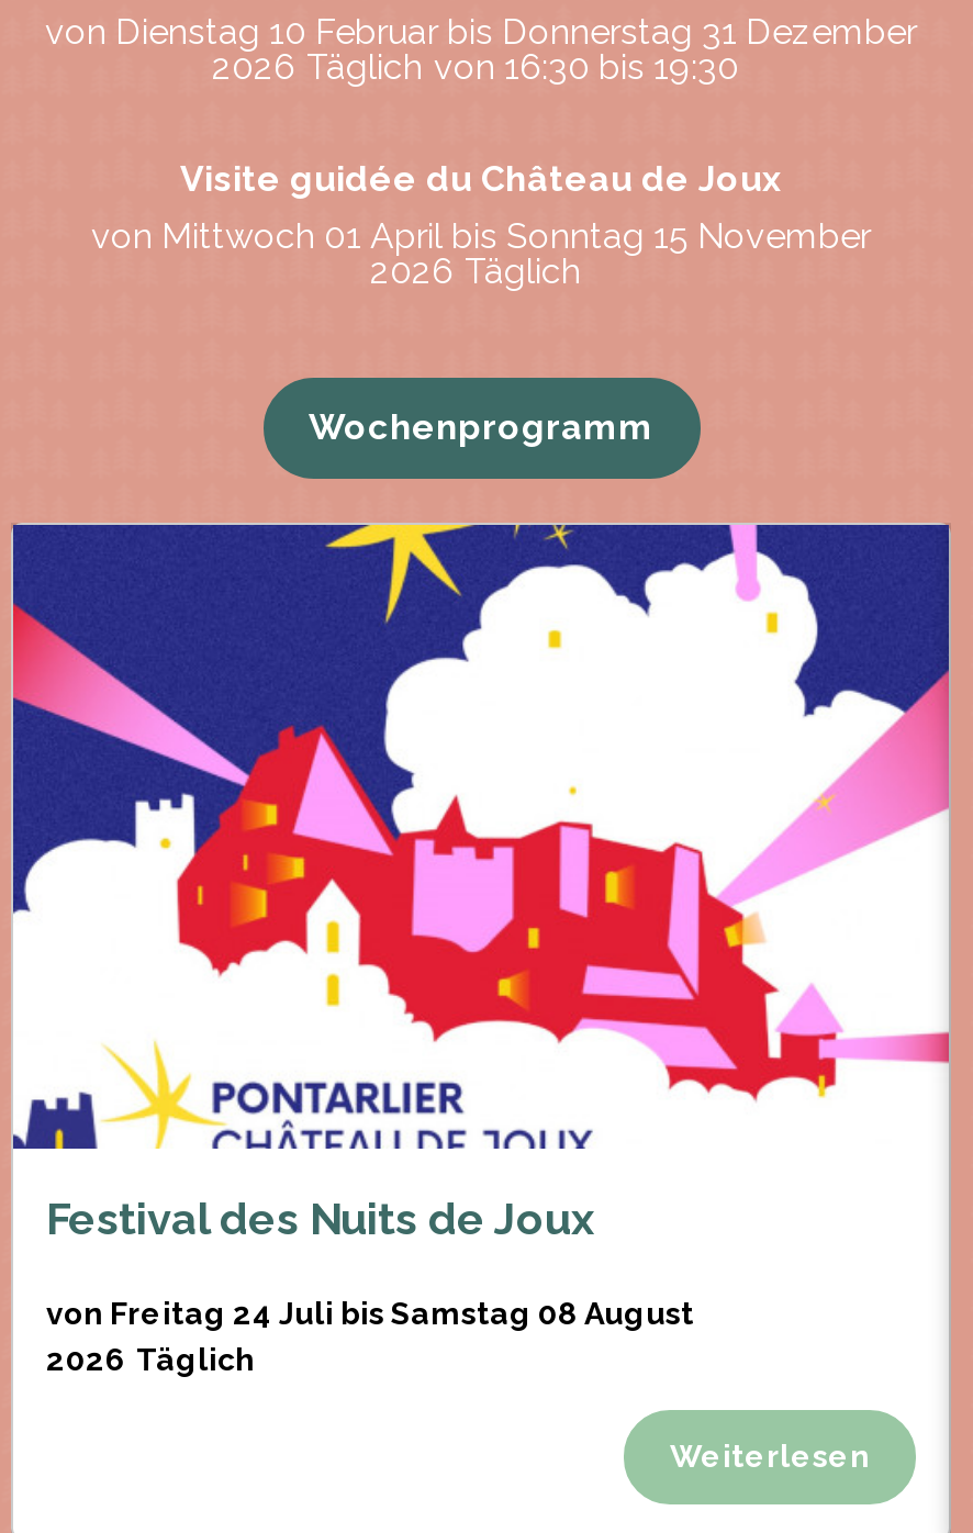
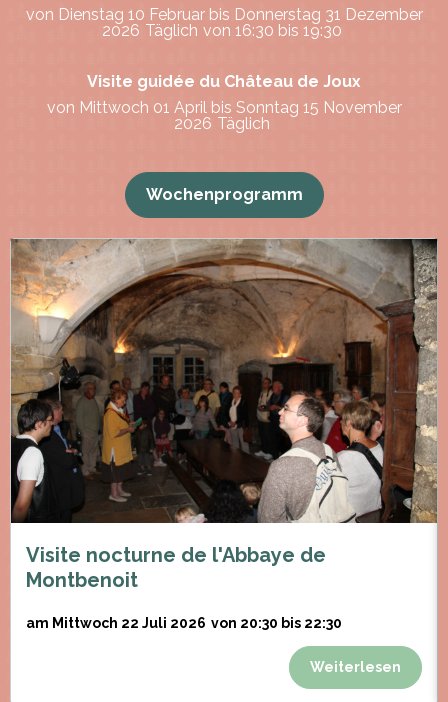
- [image]
- Festival des Nuits de Joux
+ [image]
+ Visite nocturne de l'Abbaye de
+ Montbenoit

- von Freitag 24 Juli bis Samstag 08 August
- 2026 Täglich
+ am Mittwoch 22 Juli 2026 von 20:30 bis 22:30
